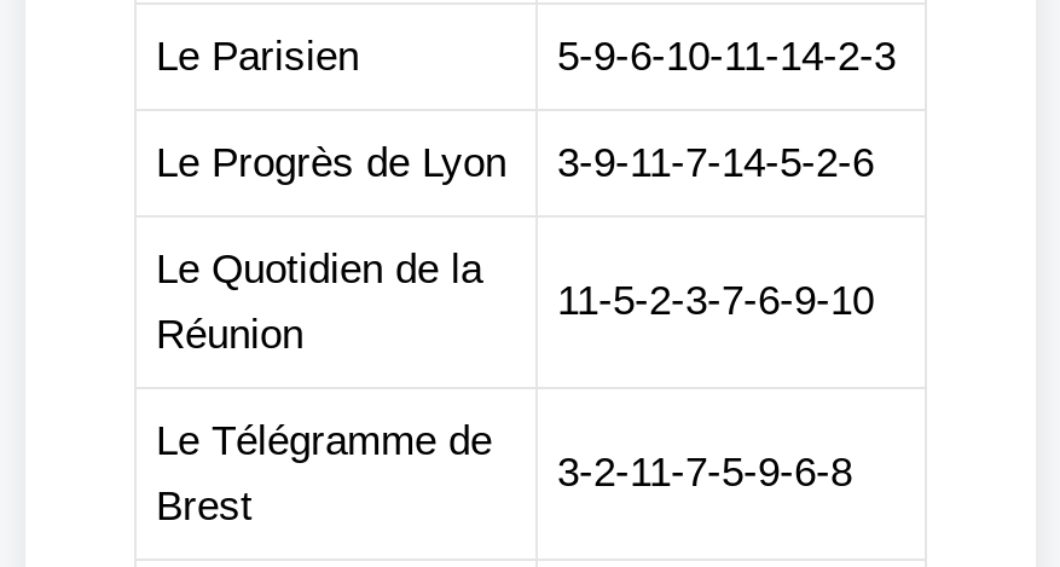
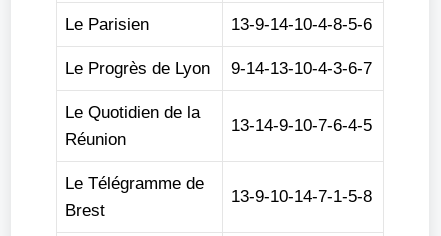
- 5-9-6-10-11-14-2-3
+ 13-9-14-10-4-8-5-6

- Le Progrès de Lyon 3-9-11-7-14-5-2-6
+ Le Progrès de Lyon 9-14-13-10-4-3-6-7

- 11-5-2-3-7-6-9-10
+ 13-14-9-10-7-6-4-5

- 3-2-11-7-5-9-6-8
+ 13-9-10-14-7-1-5-8
